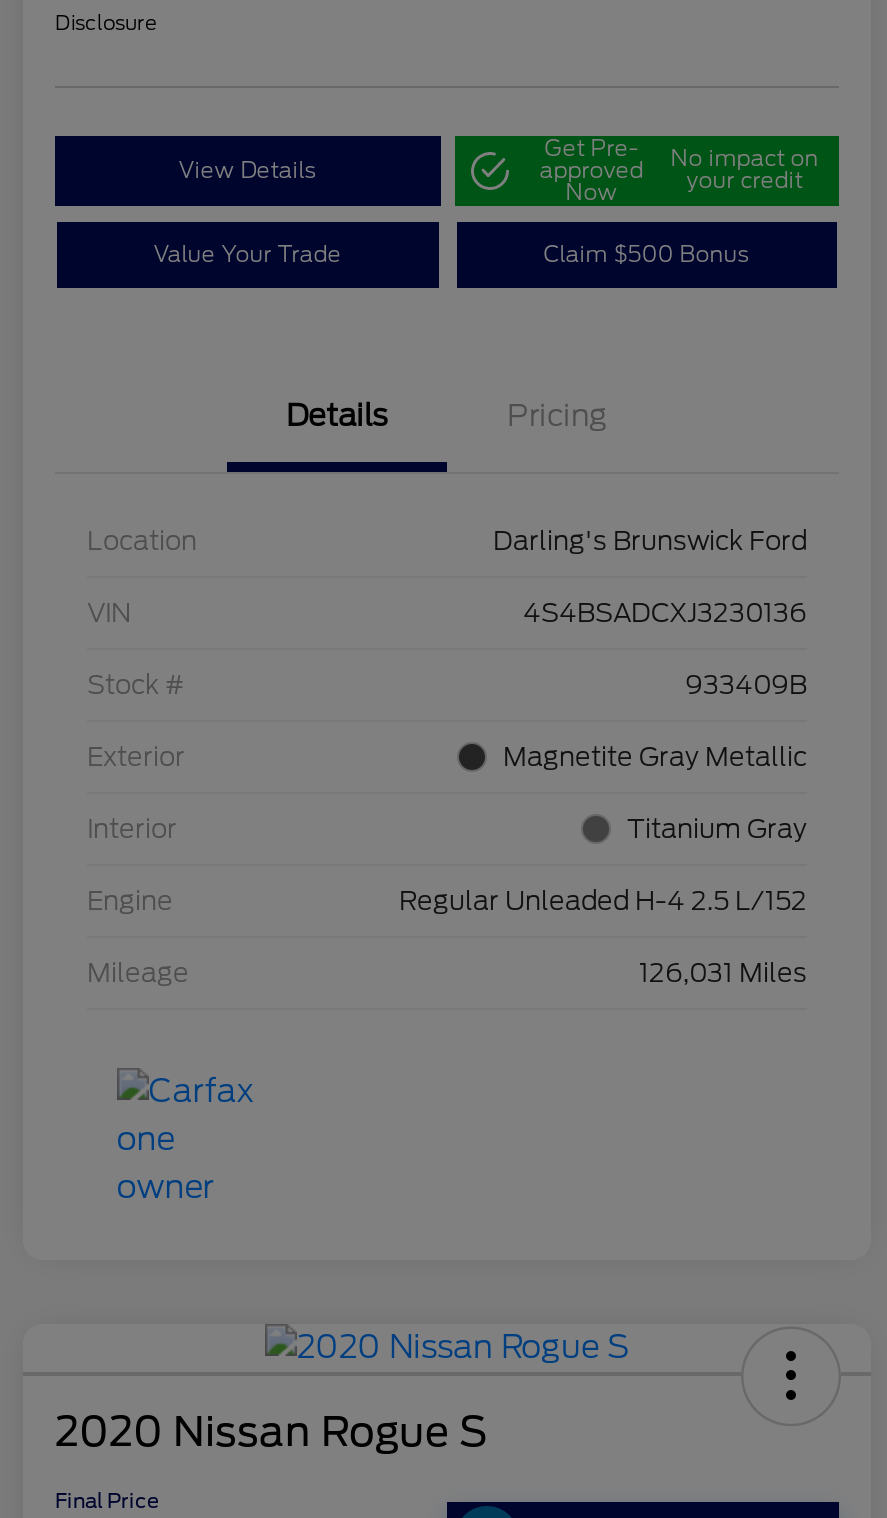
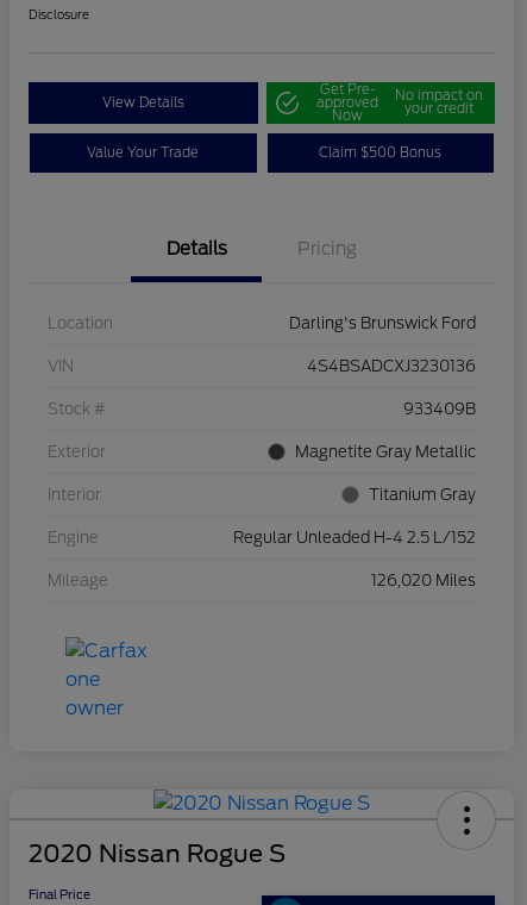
- 126,031 Miles
+ 126,020 Miles
